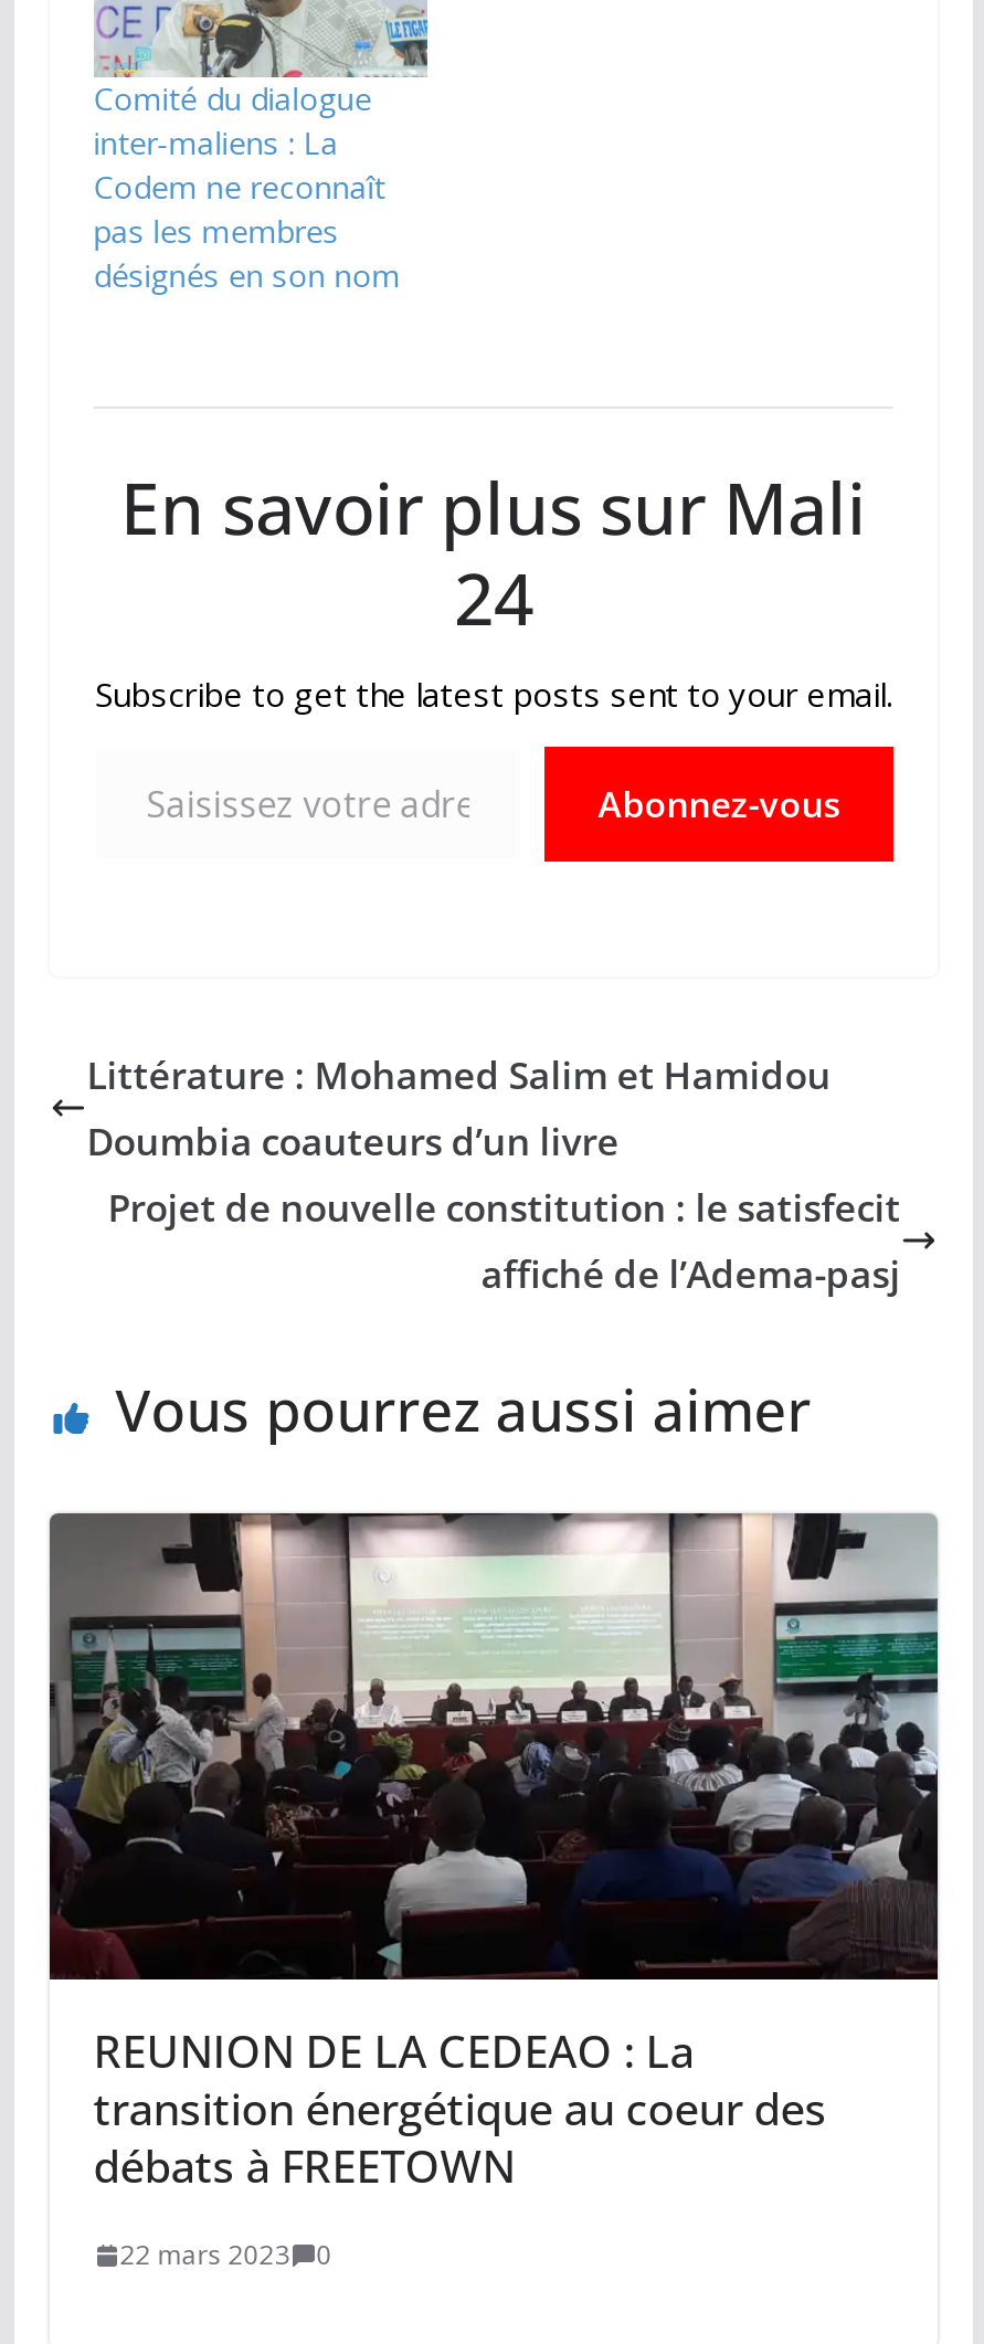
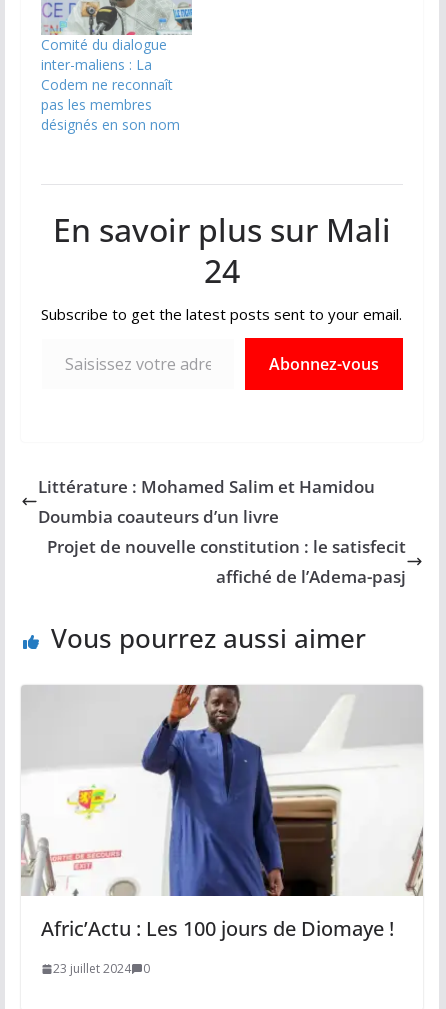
- [image]
- REUNION DE LA CEDEAO : La
- transition énergétique au coeur des
- débats à FREETOWN
+ [image]
+ Afric’Actu : Les 100 jours de Diomaye !

- 22 mars 2023 0
+ 23 juillet 2024 0
